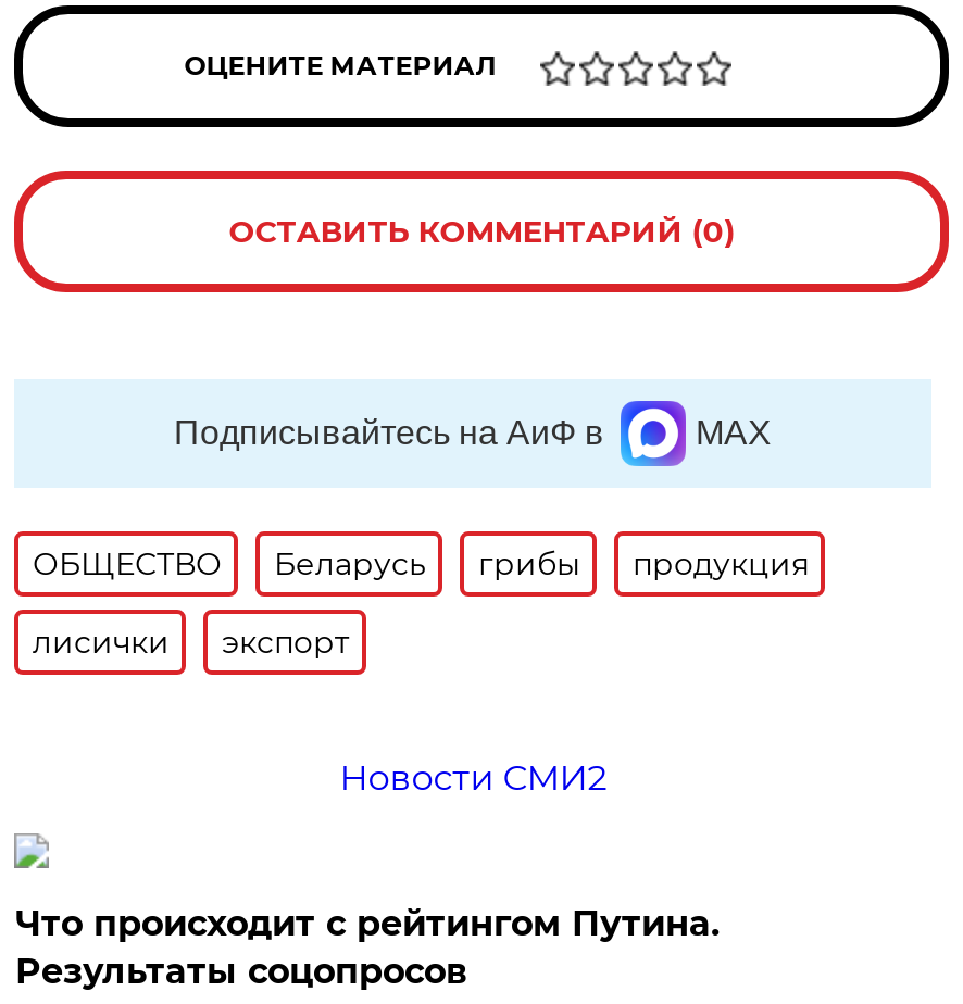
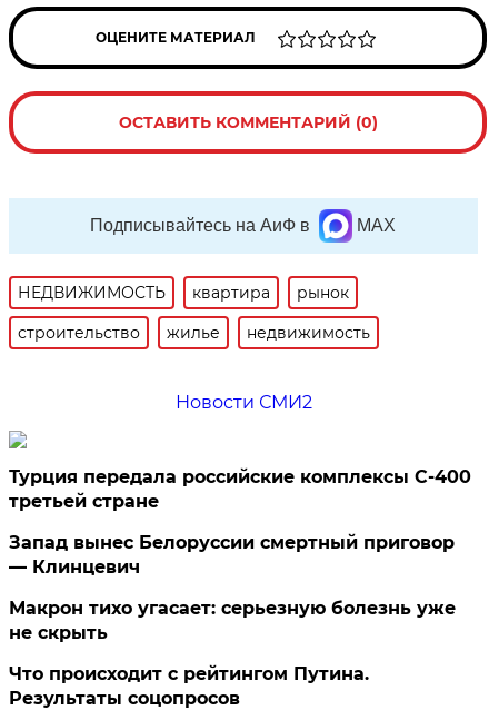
- ОБЩЕСТВО
- Беларусь
- грибы
- продукция
+ НЕДВИЖИМОСТЬ
+ квартира
+ рынок

- лисички
- экспорт
+ строительство
+ жилье
+ недвижимость

+ Турция передала российские комплексы С-400
+ третьей стране
+ Запад вынес Белоруссии смертный приговор
+ — Клинцевич
+ Макрон тихо угасает: серьезную болезнь уже
+ не скрыть
